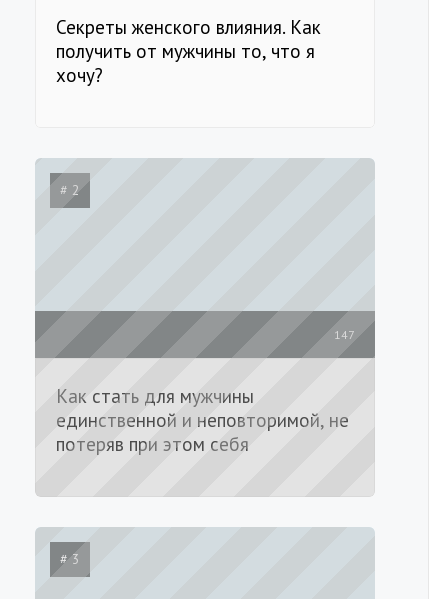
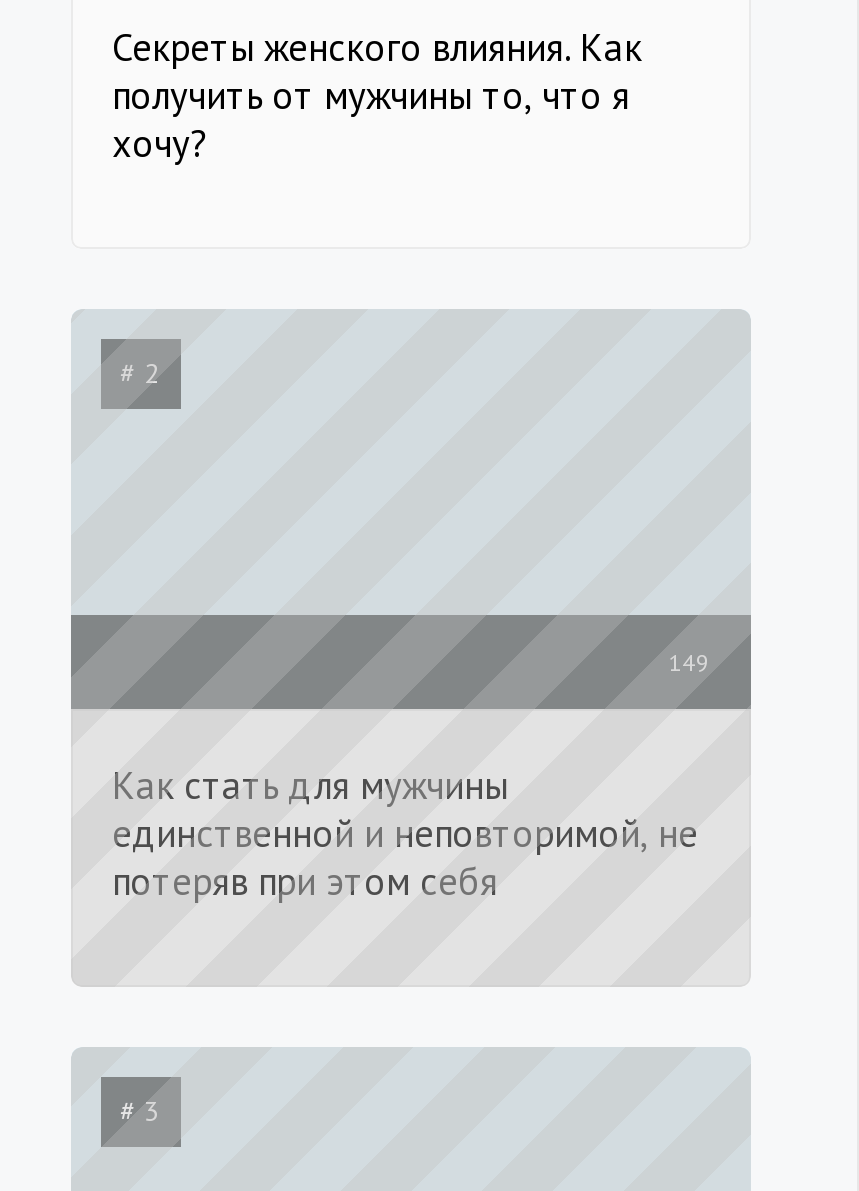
- 147
+ 149
